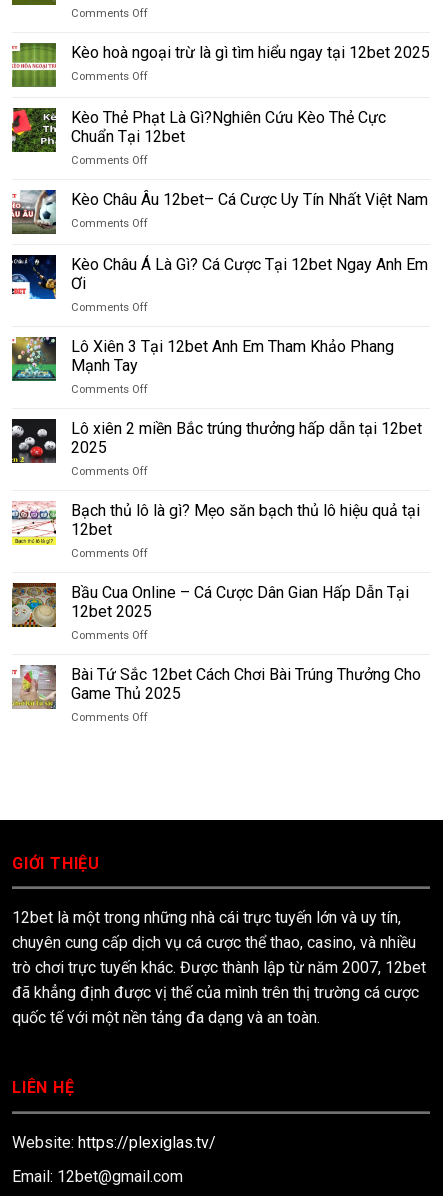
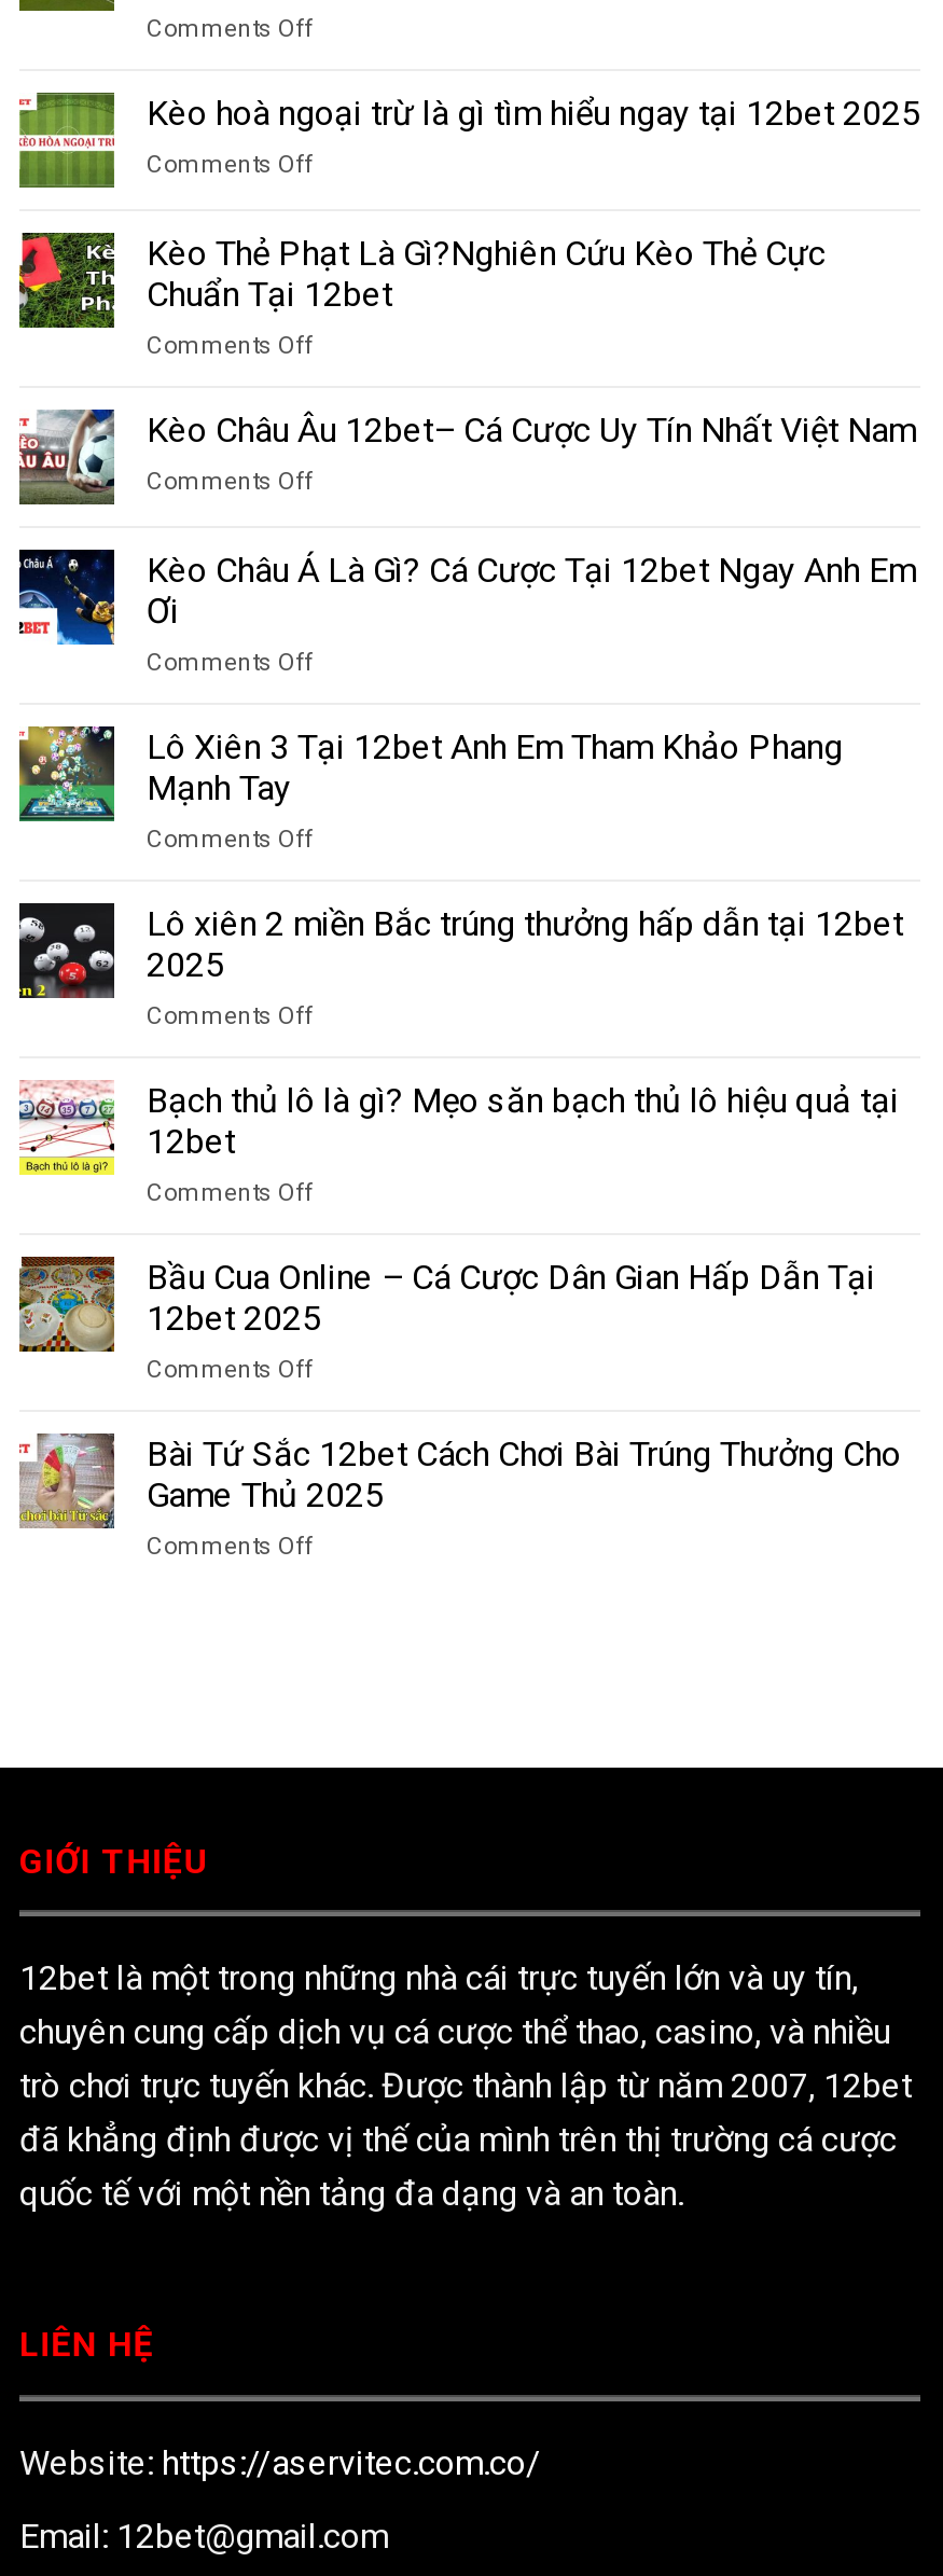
- Website: https://plexiglas.tv/
+ Website: https://aservitec.com.co/
